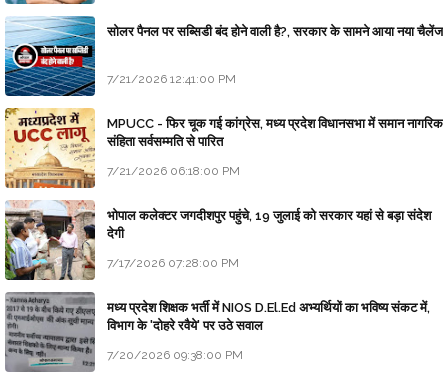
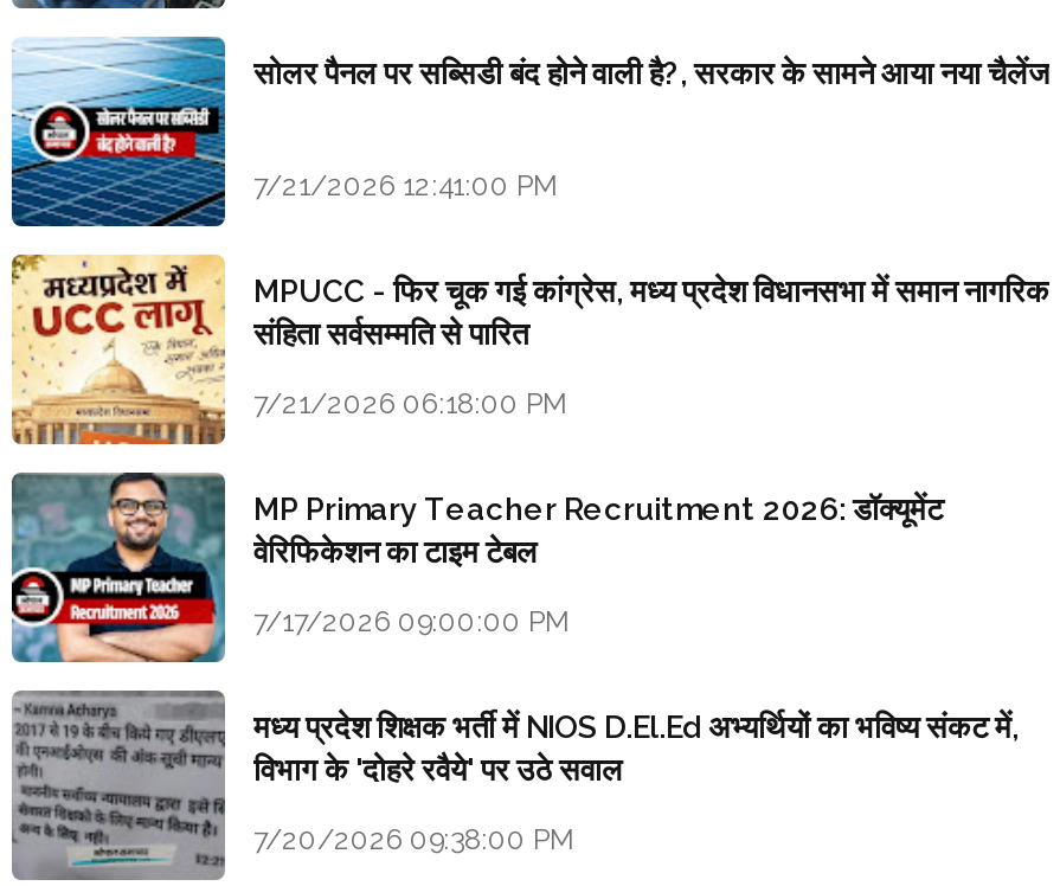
- [image]
- भोपाल कलेक्टर जगदीशपुर पहुंचे, 19 जुलाई को सरकार यहां से बड़ा संदेश
- देगी
+ [image]
+ MP Primary Teacher Recruitment 2026: डॉक्यूमेंट
+ वेरिफिकेशन का टाइम टेबल

- 7/17/2026 07:28:00 PM
+ 7/17/2026 09:00:00 PM
